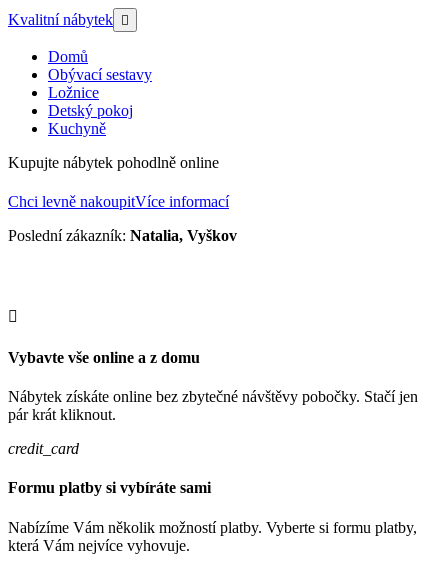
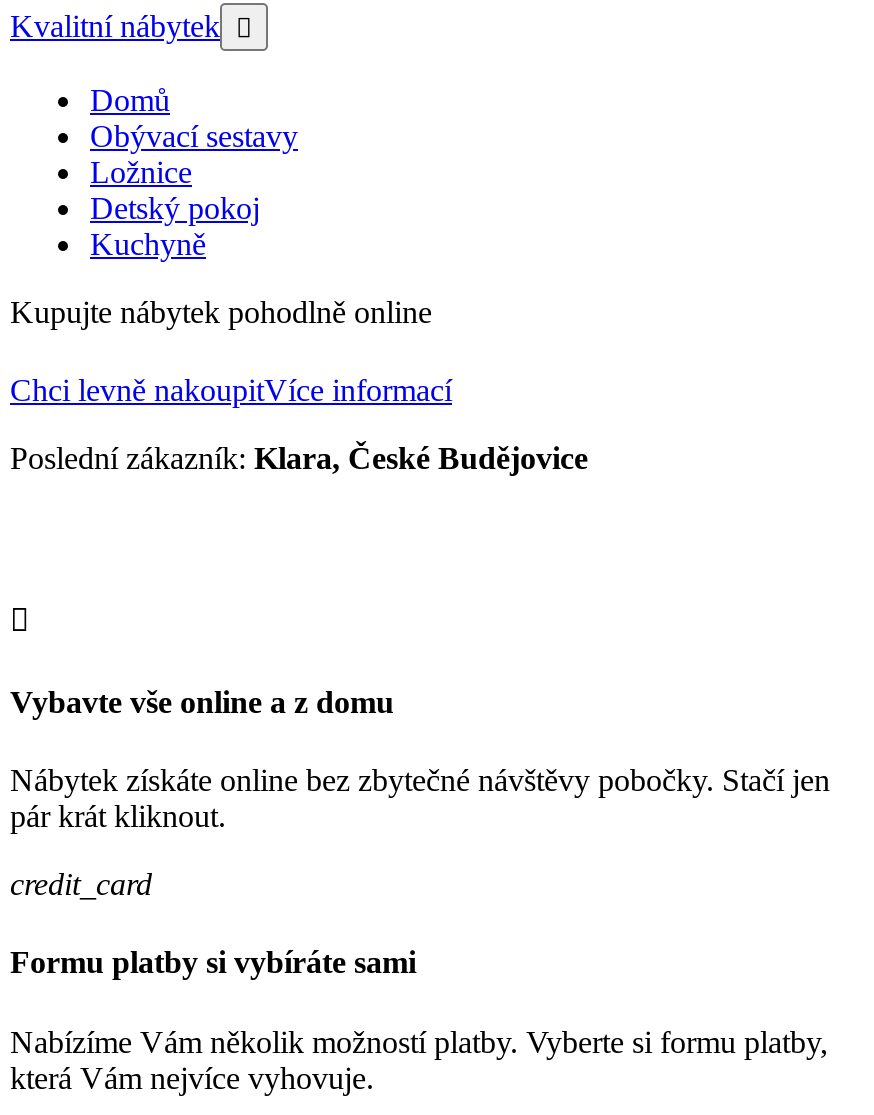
- Poslední zákazník: Natalia, Vyškov
+ Poslední zákazník: Klara, České Budějovice
